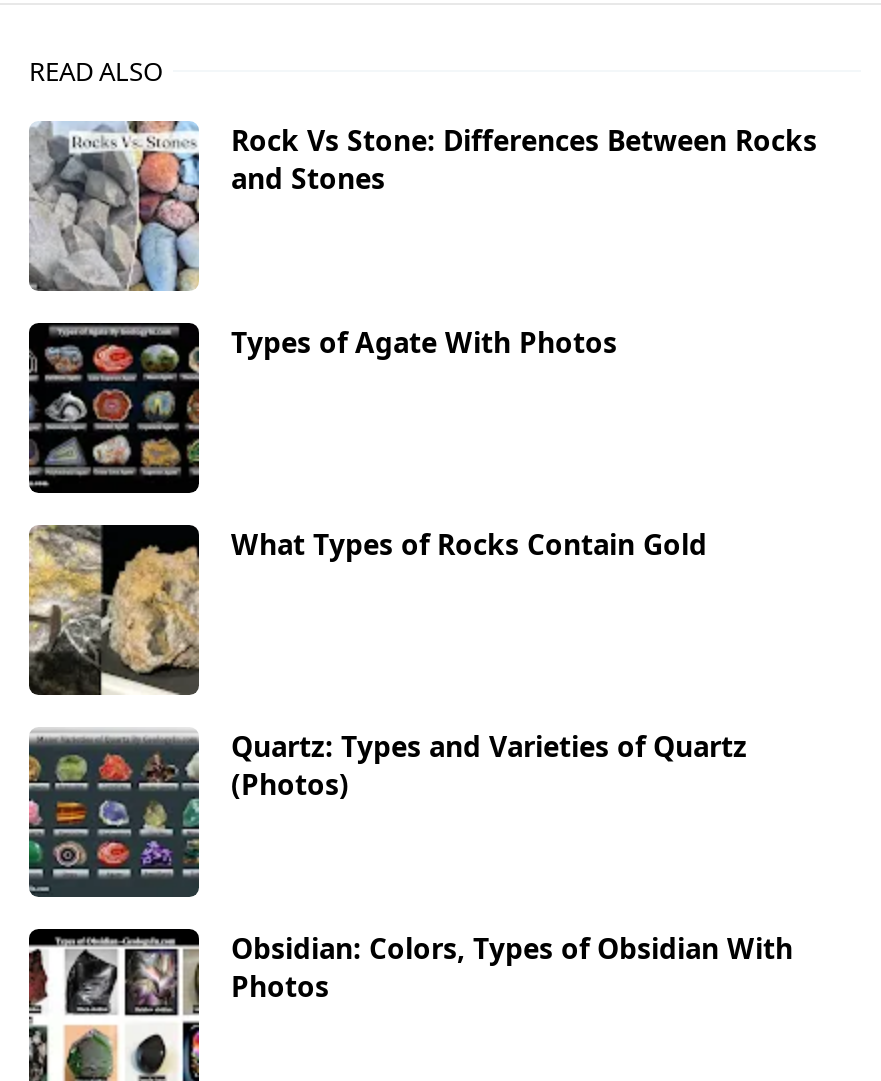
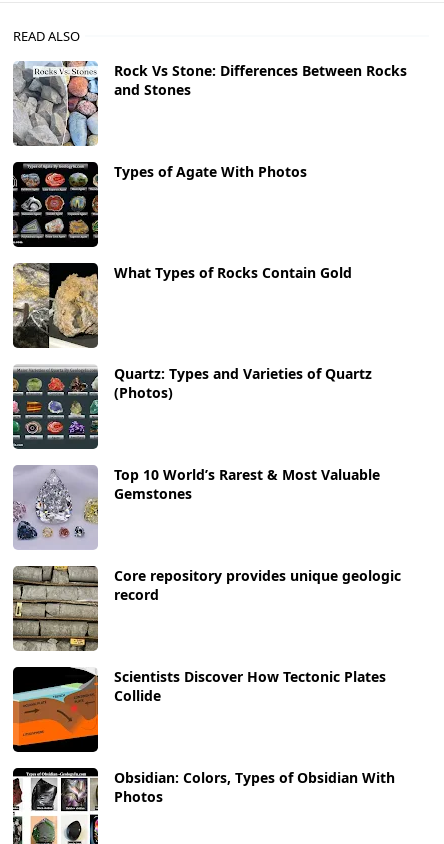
+ [image]
+ Scientists Discover How Tectonic Plates
+ Collide

+ [image]
+ Core repository provides unique geologic
+ record

+ [image]
+ Top 10 World’s Rarest & Most Valuable
+ Gemstones
